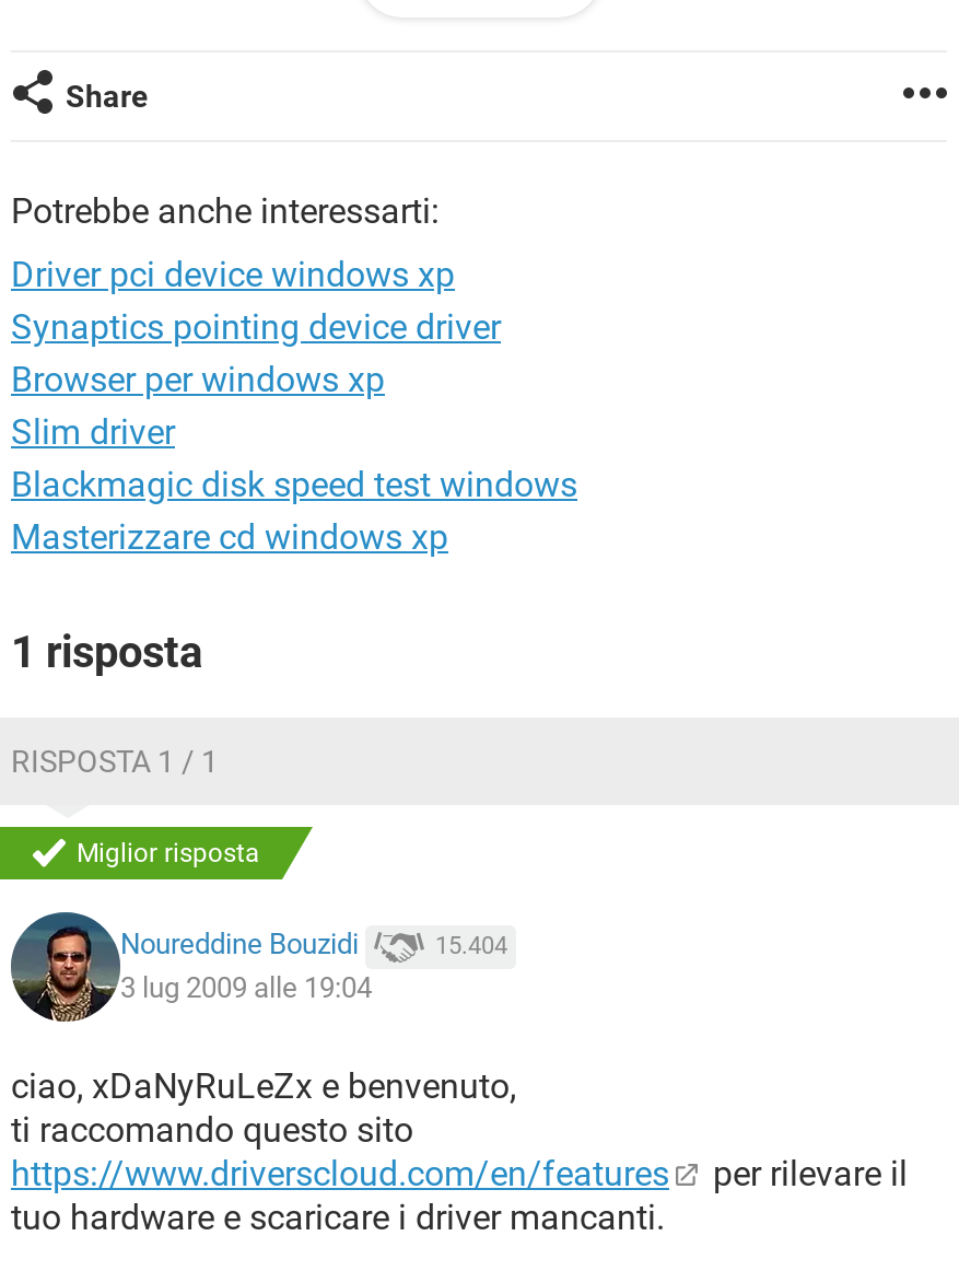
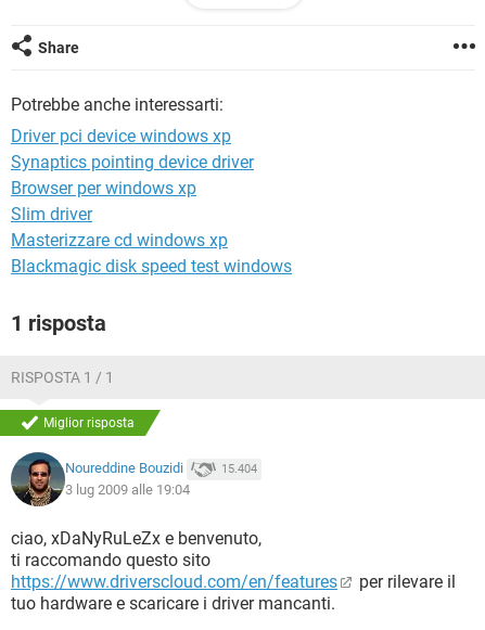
moved down: Blackmagic disk speed test windows

moved up: Masterizzare cd windows xp
